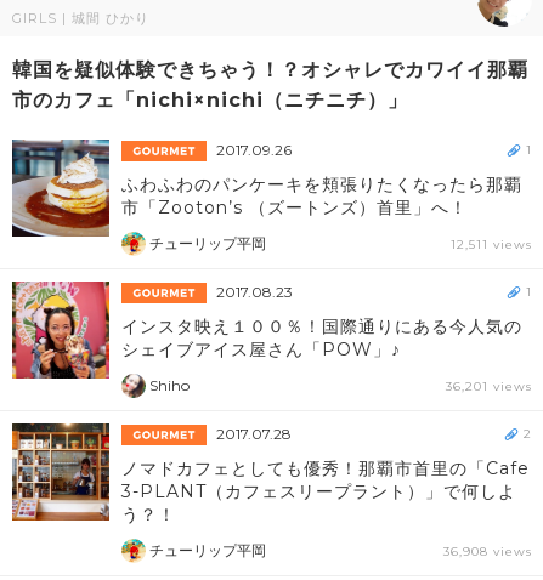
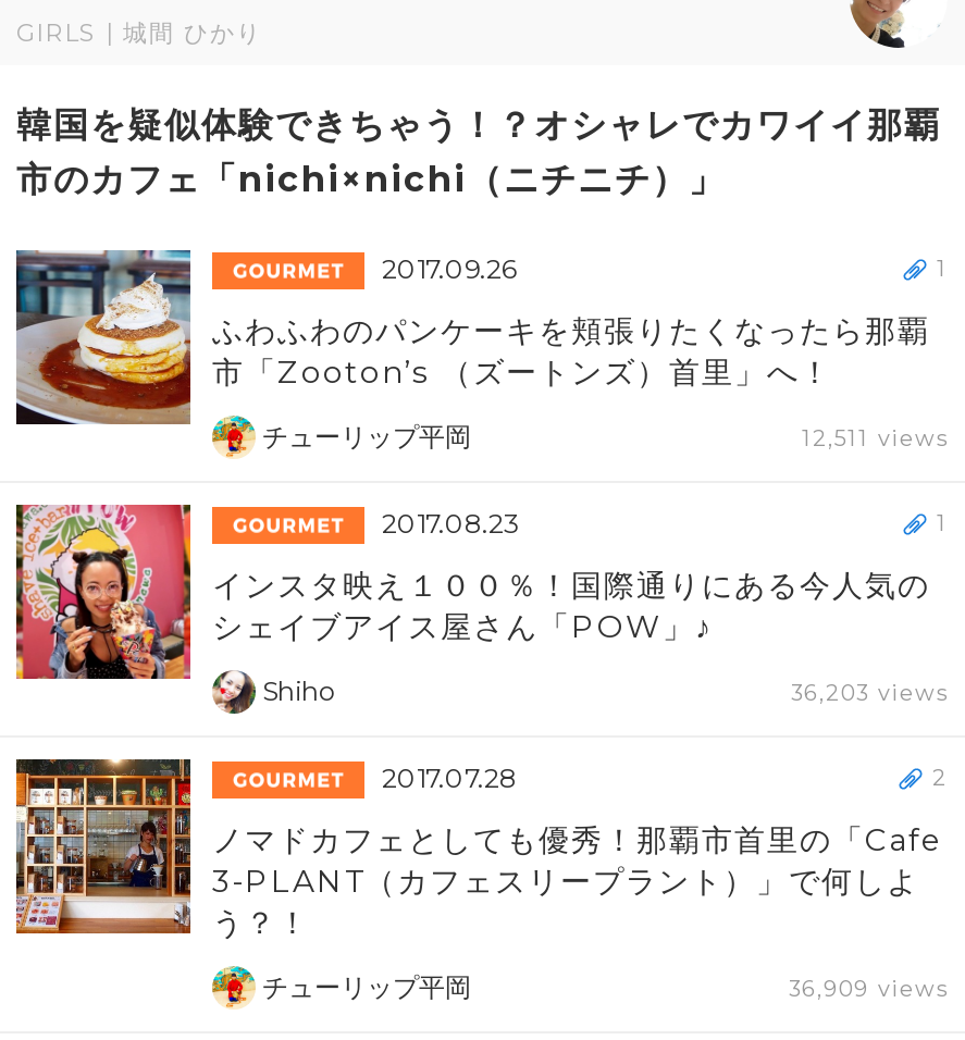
- 36,201 views
+ 36,203 views

- 36,908 views
+ 36,909 views
